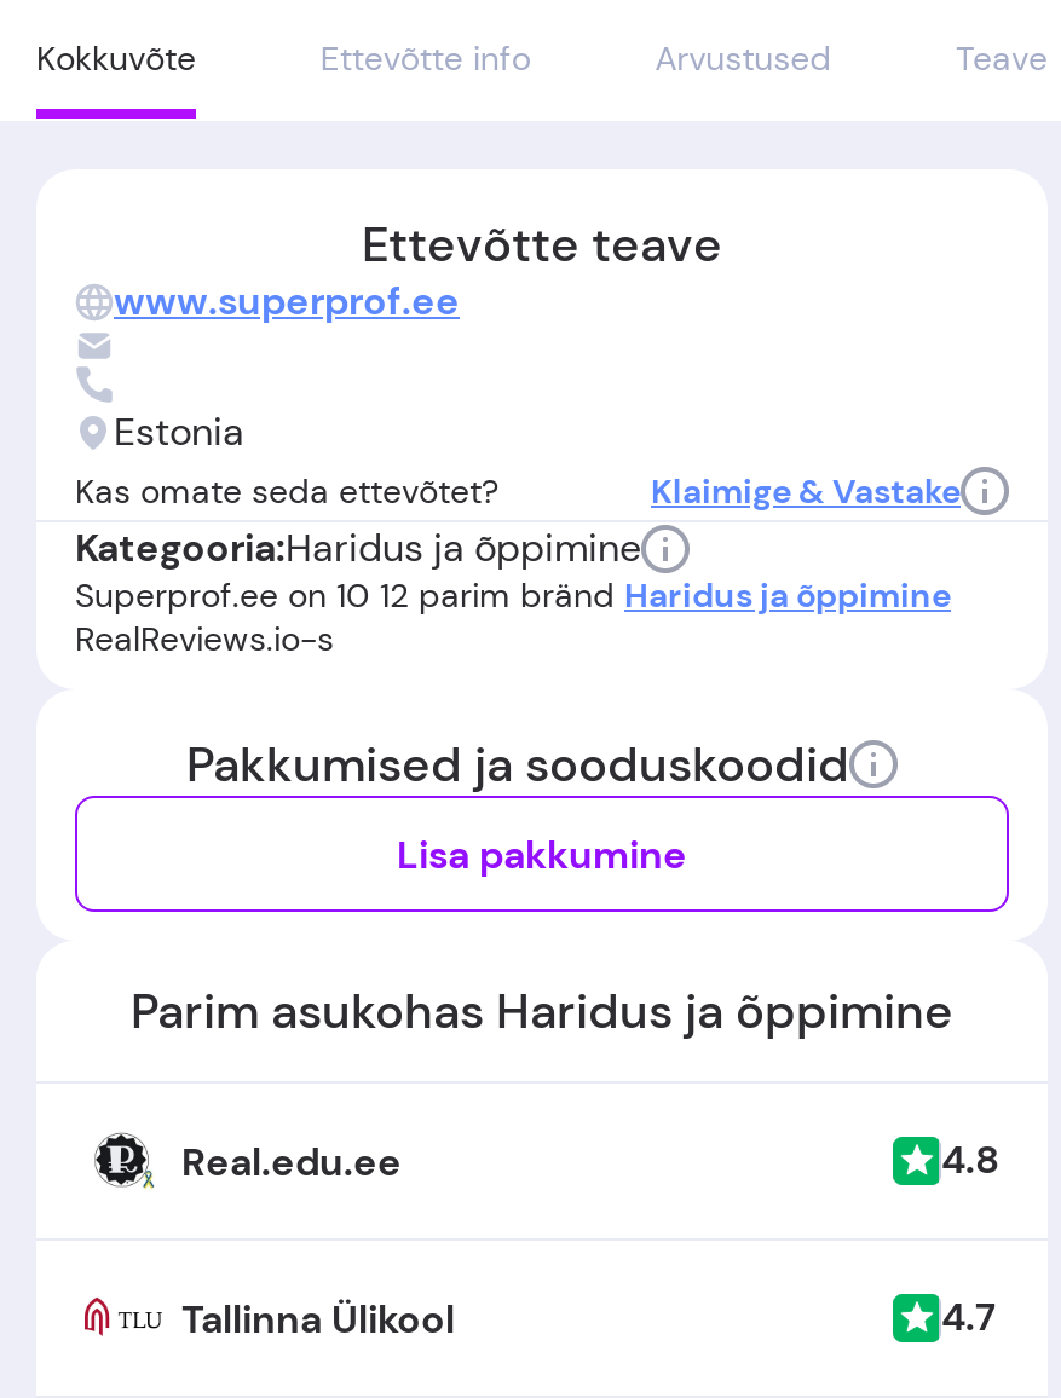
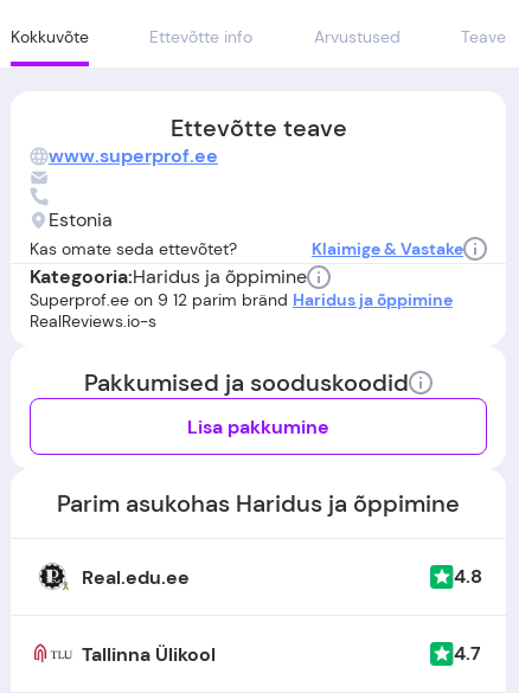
- Superprof.ee on 10 12 parim bränd Haridus ja õppimine
+ Superprof.ee on 9 12 parim bränd Haridus ja õppimine
